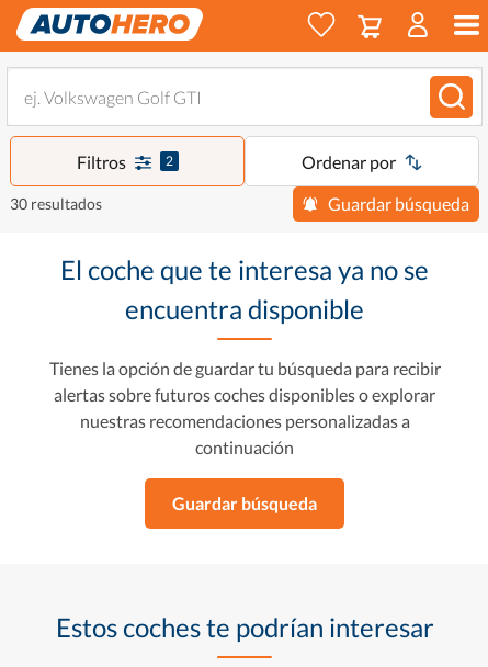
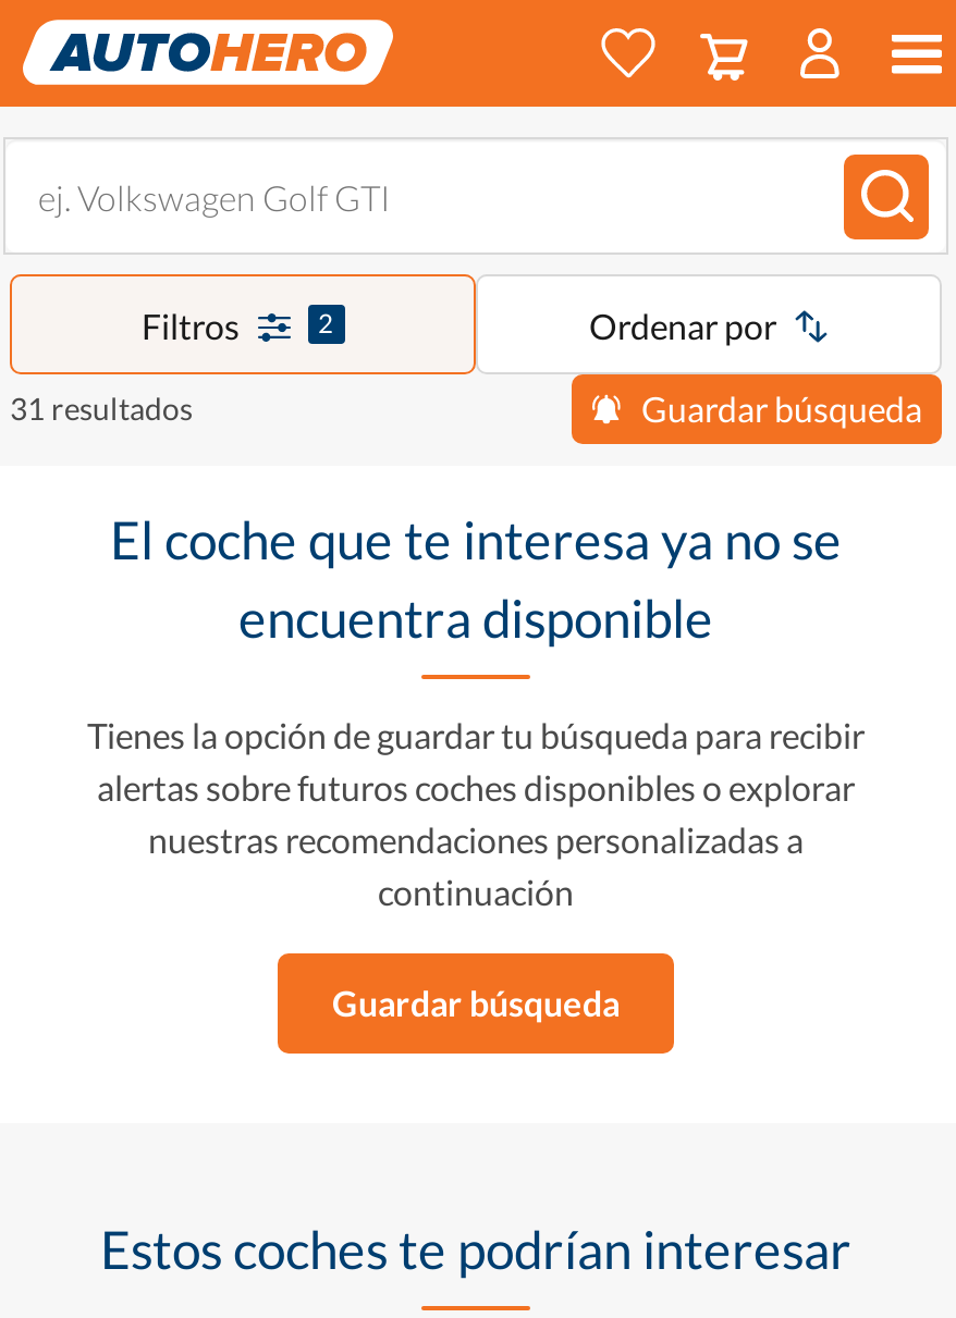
- 30 resultados
+ 31 resultados
